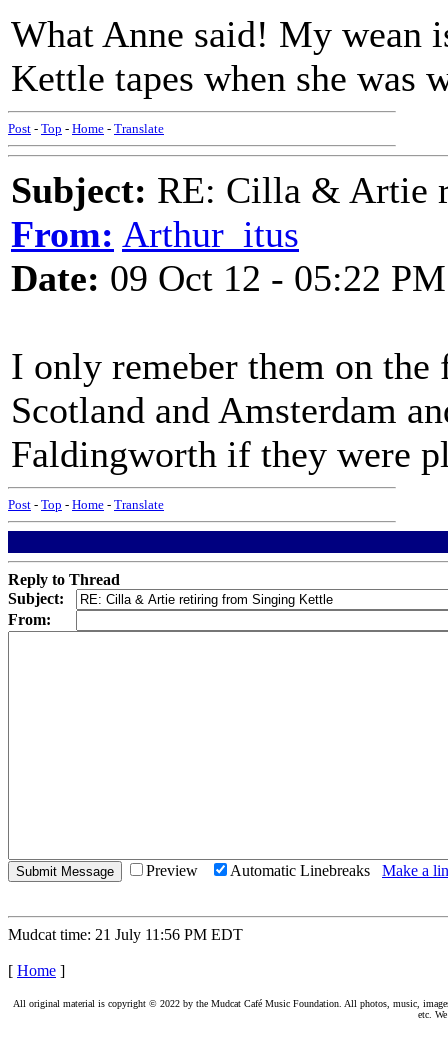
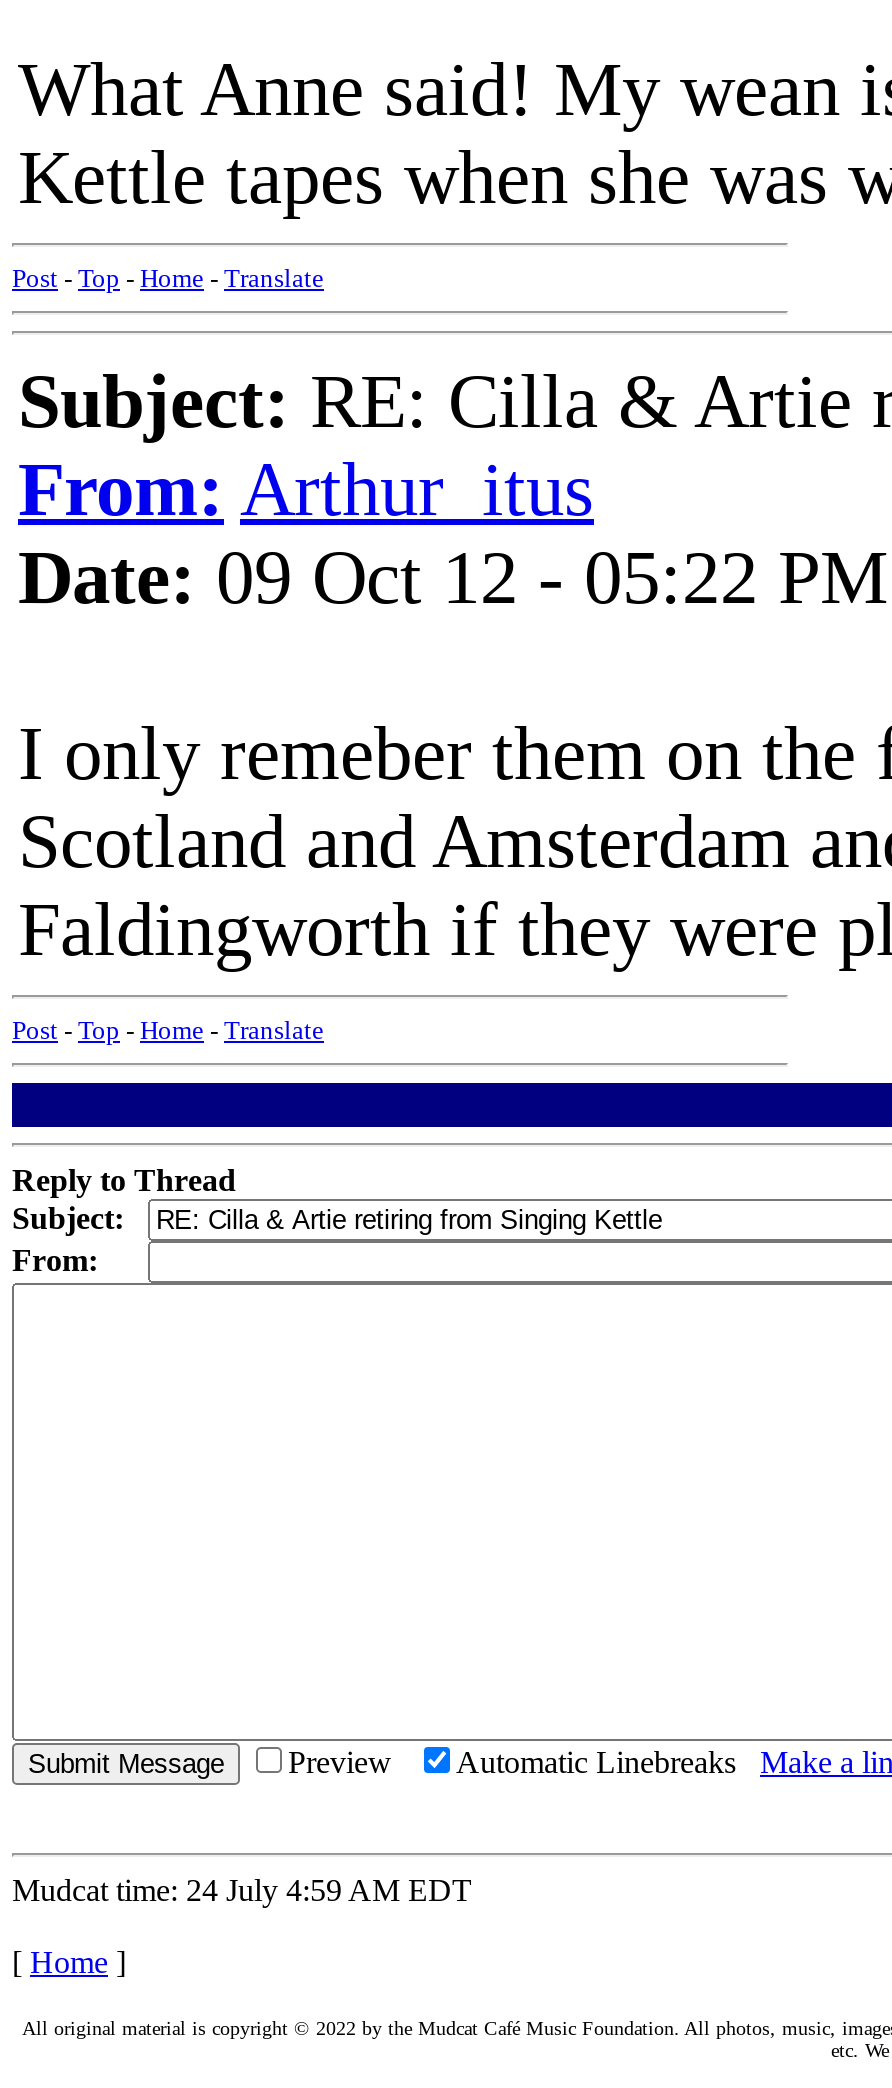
- Mudcat time: 21 July 11:56 PM EDT
+ Mudcat time: 24 July 4:59 AM EDT
